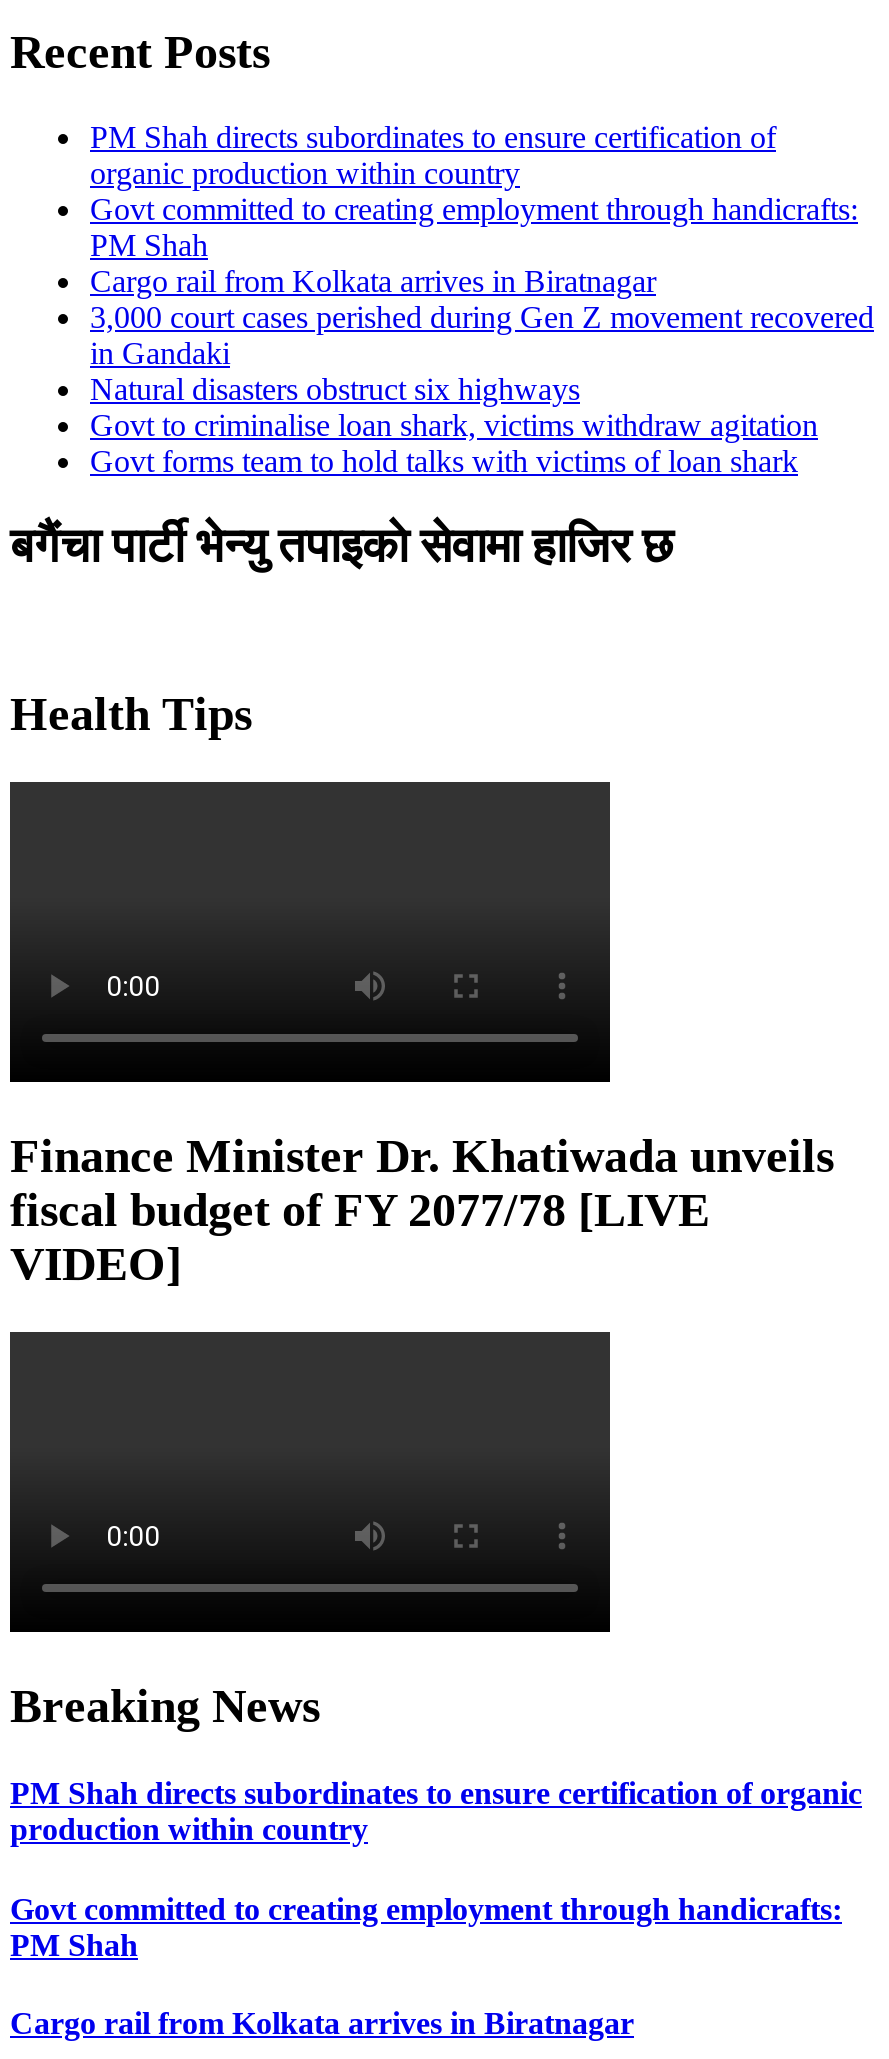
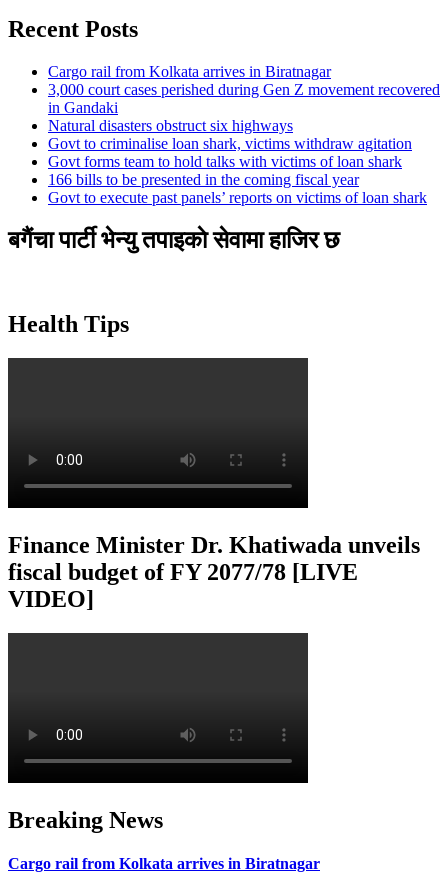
- PM Shah directs subordinates to ensure certification of
- organic production within country
- Govt committed to creating employment through handicrafts:
- PM Shah

+ 166 bills to be presented in the coming fiscal year
+ Govt to execute past panels’ reports on victims of loan shark

- PM Shah directs subordinates to ensure certification of organic
- production within country
- Govt committed to creating employment through handicrafts:
- PM Shah
